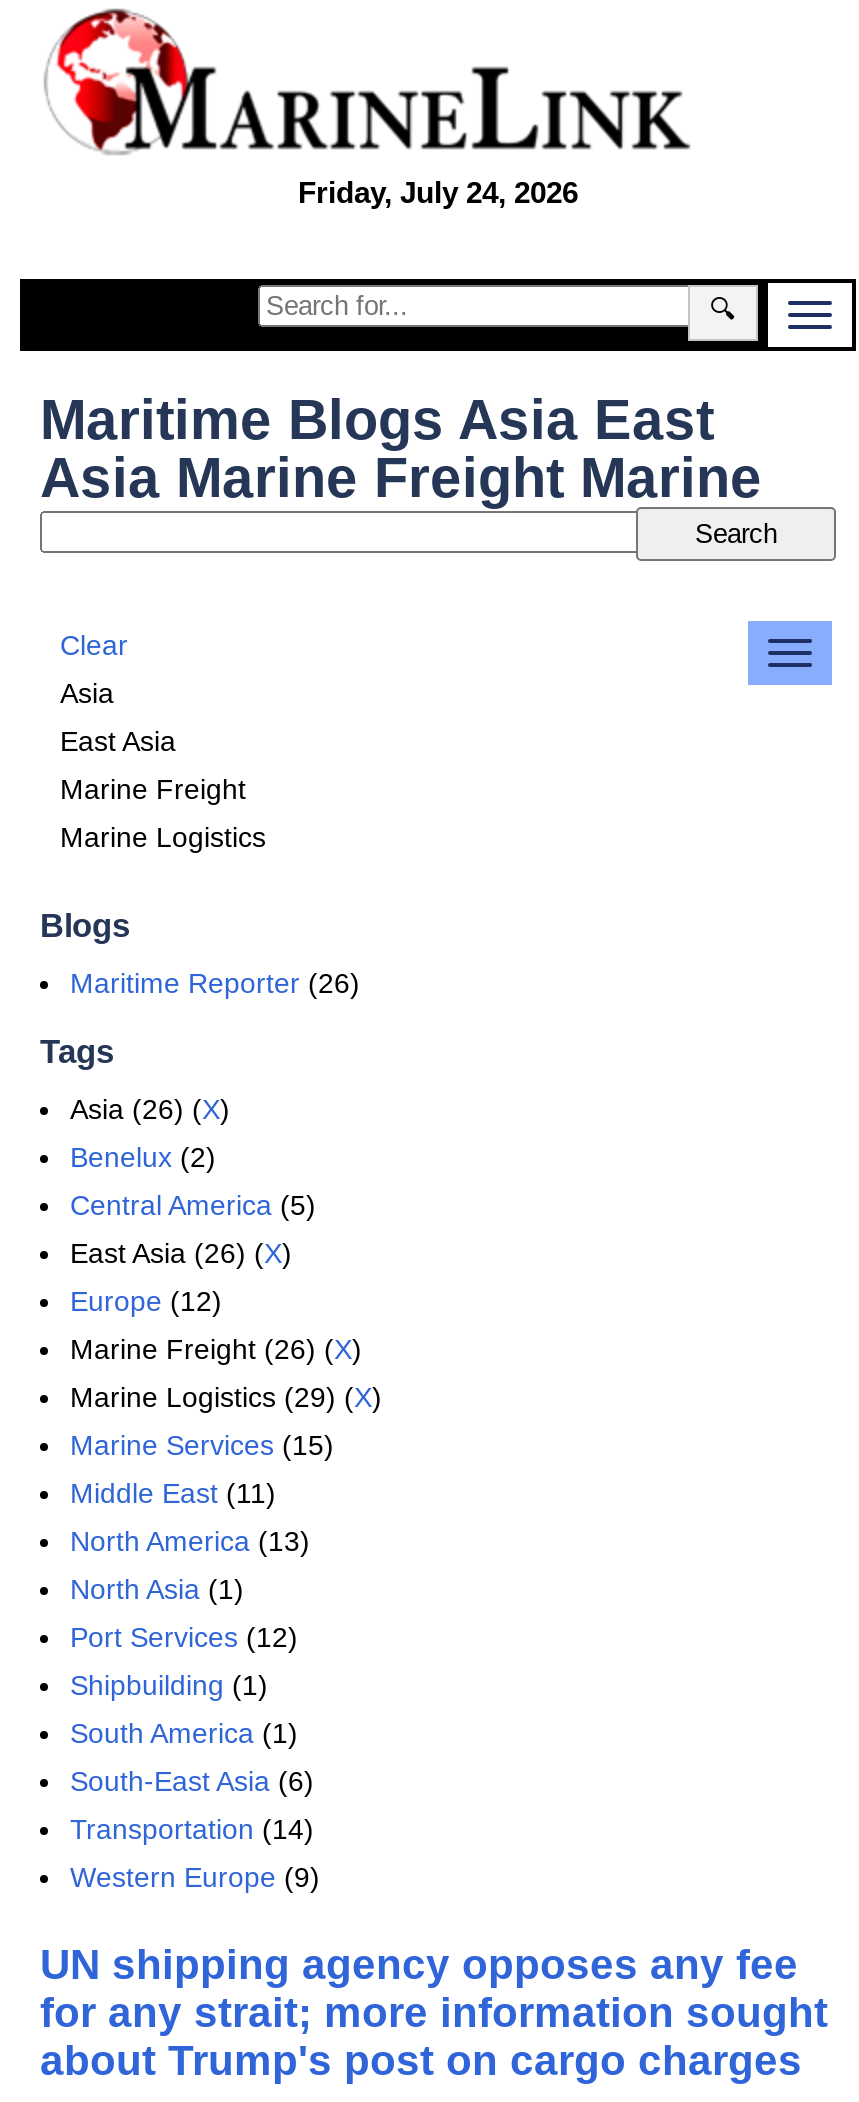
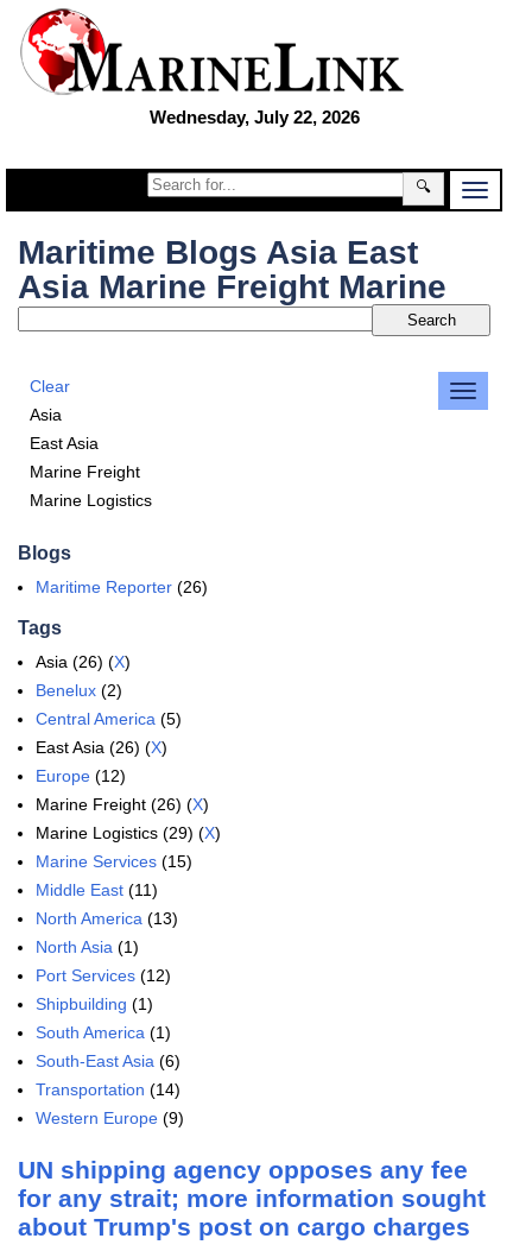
- Friday, July 24, 2026
+ Wednesday, July 22, 2026
